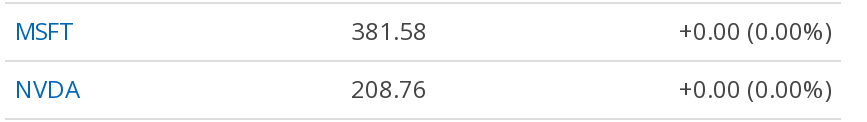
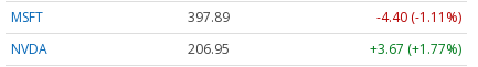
- 381.58
+ 397.89

- +0.00 (0.00%)
+ -4.40 (-1.11%)

- 208.76
+ 206.95

- +0.00 (0.00%)
+ +3.67 (+1.77%)
